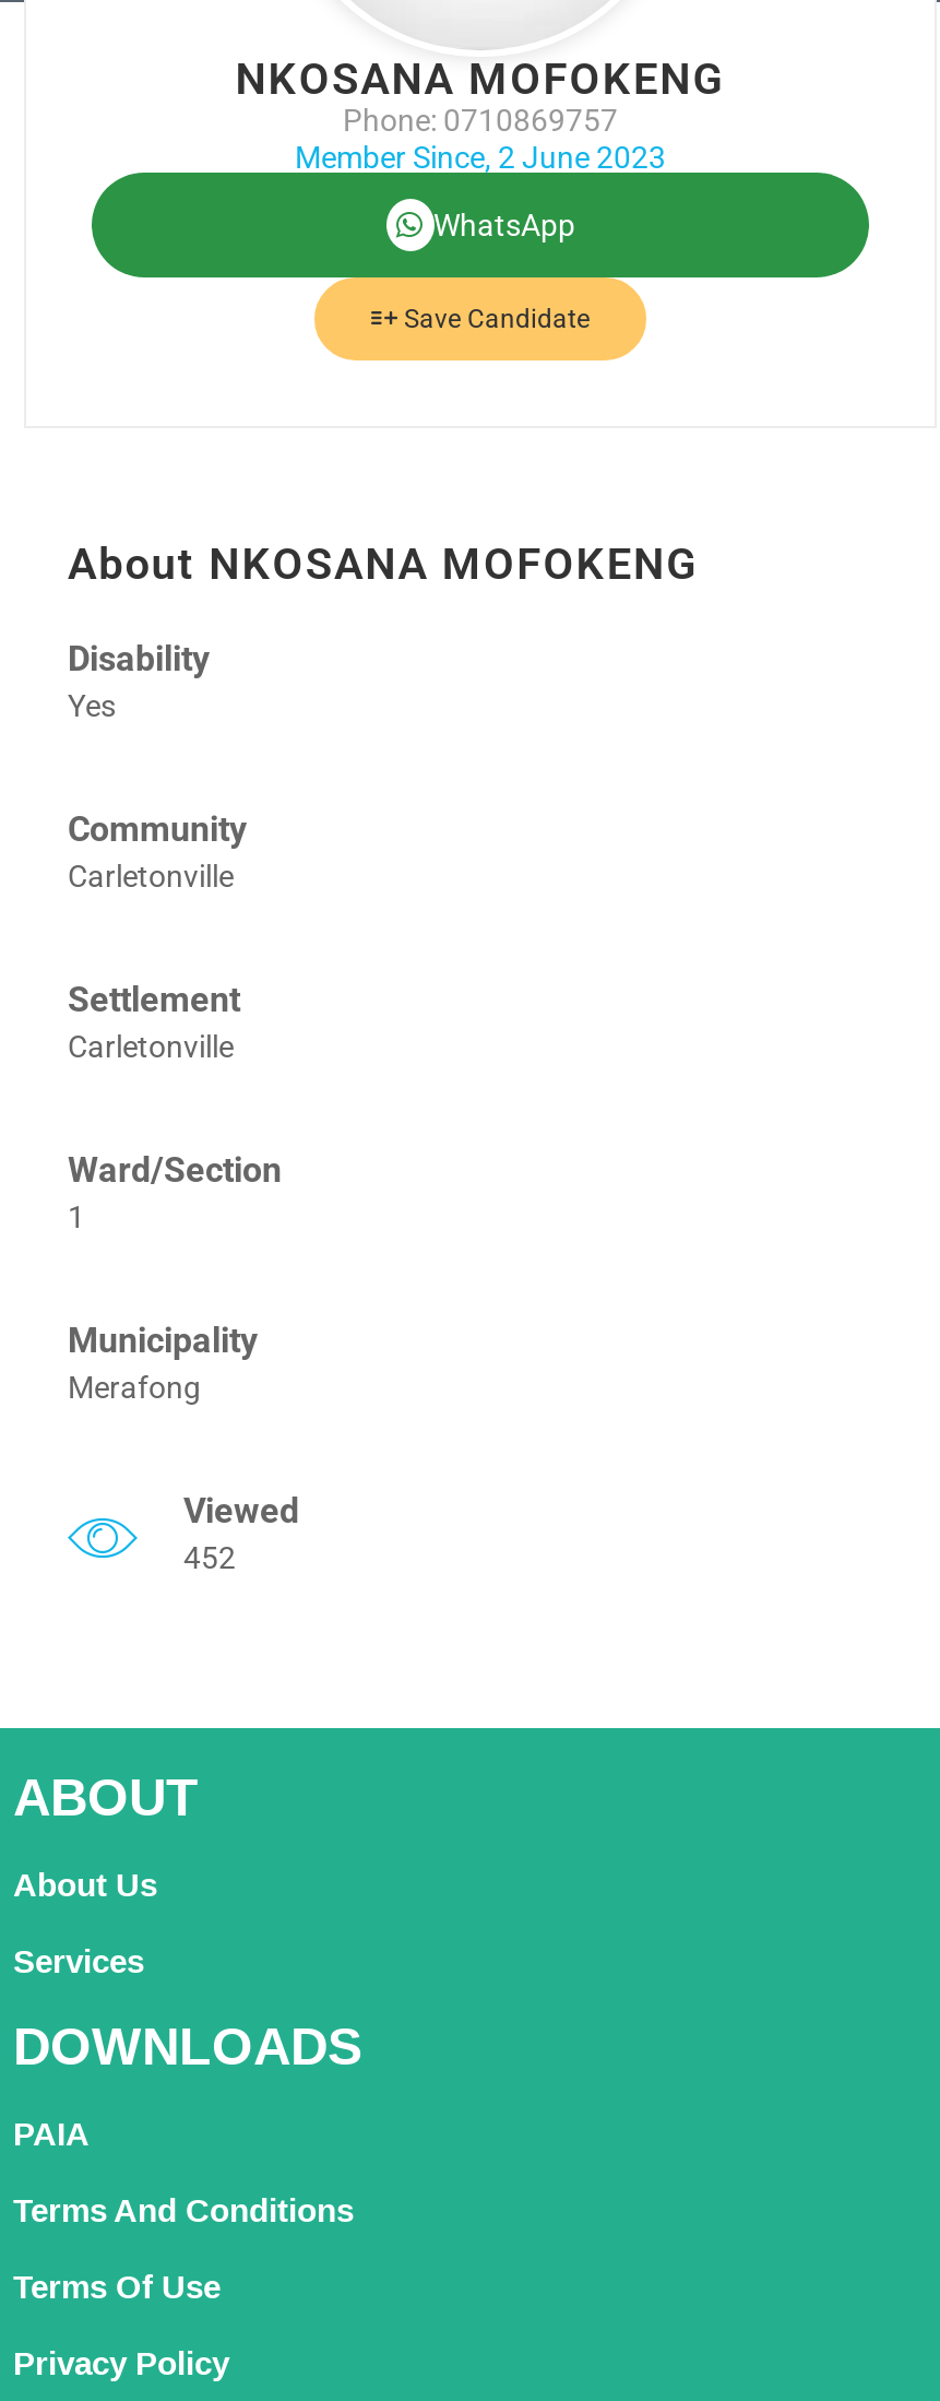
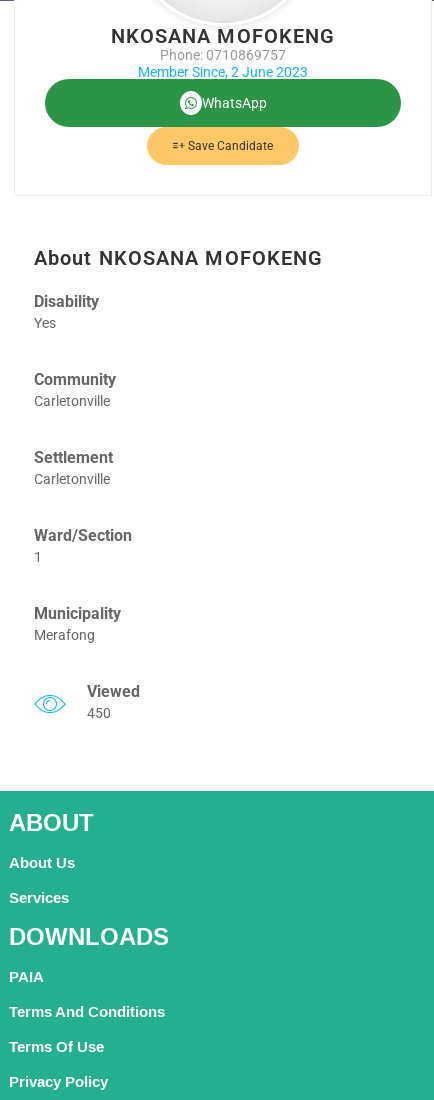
- 452
+ 450
